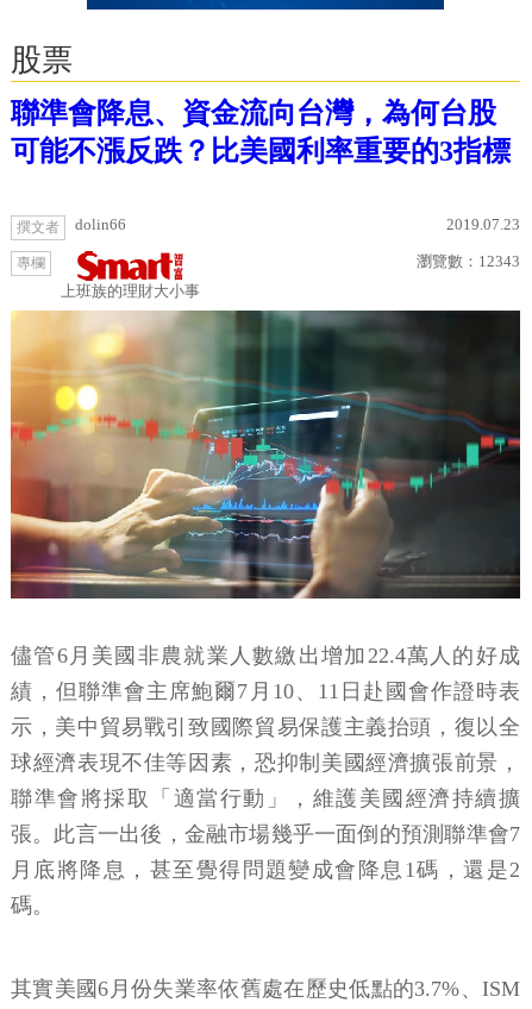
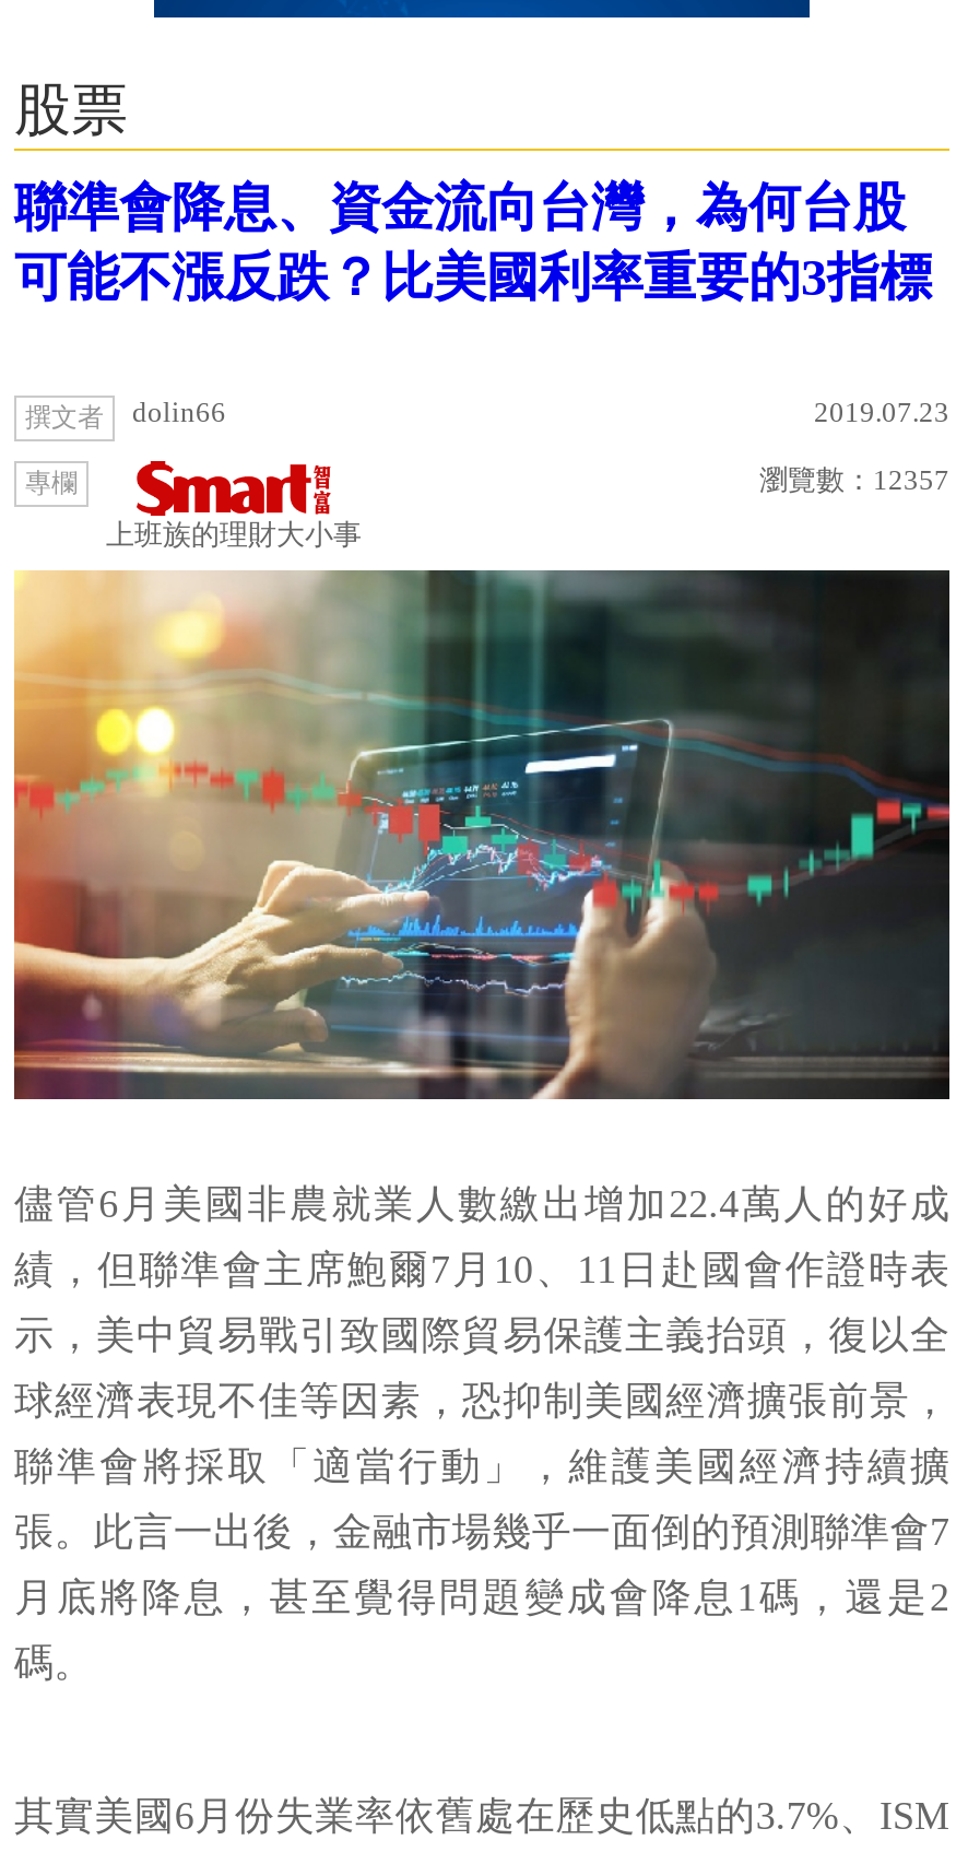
- 瀏覽數：12343
+ 瀏覽數：12357
